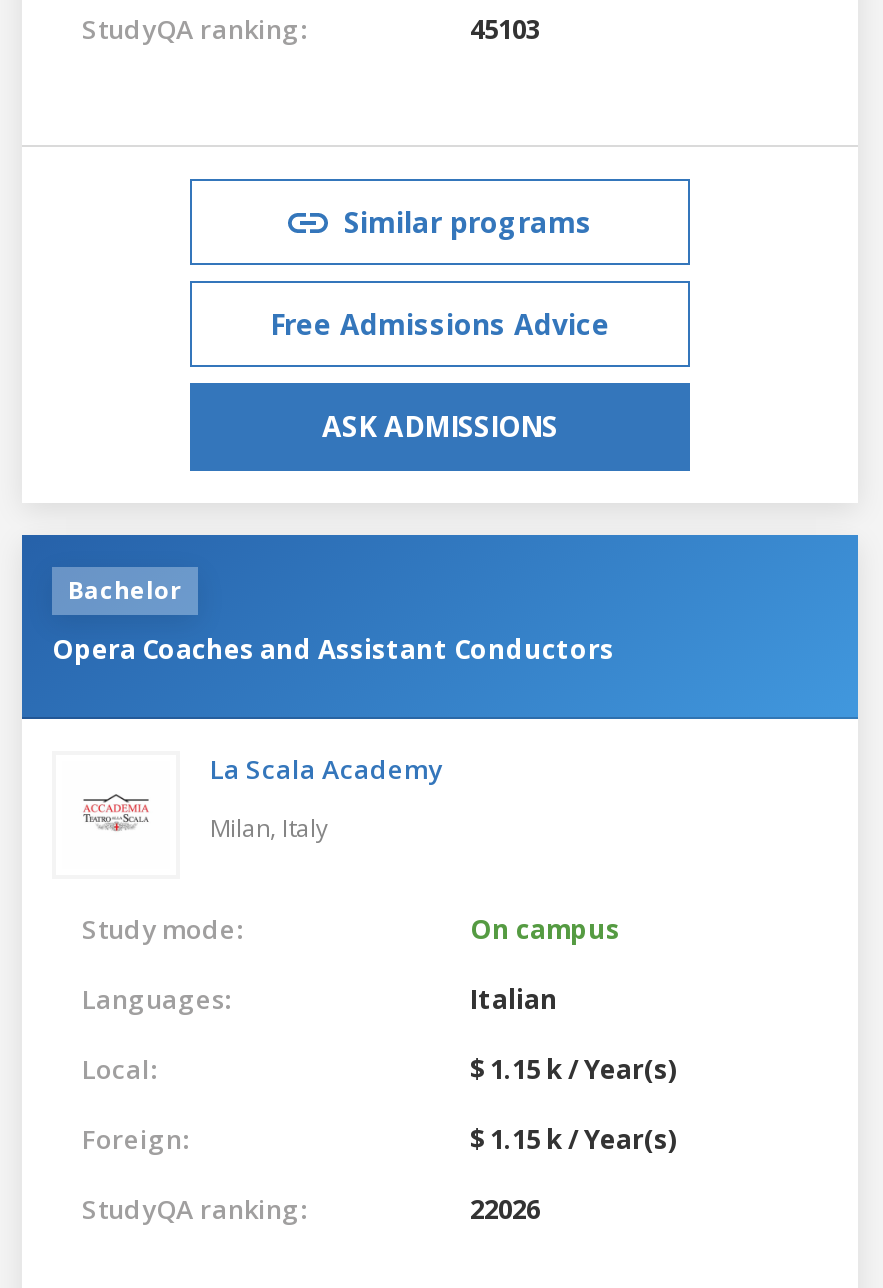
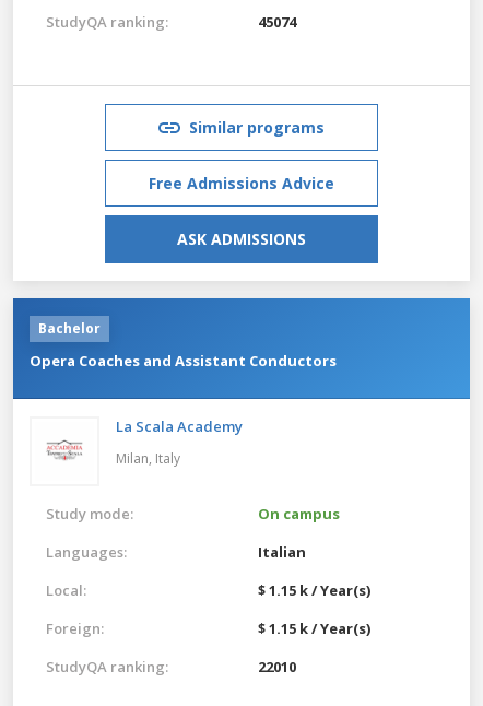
- 45103
+ 45074

- 22026
+ 22010
